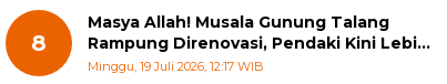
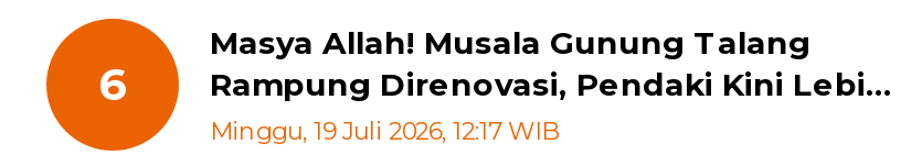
- 8
+ 6
